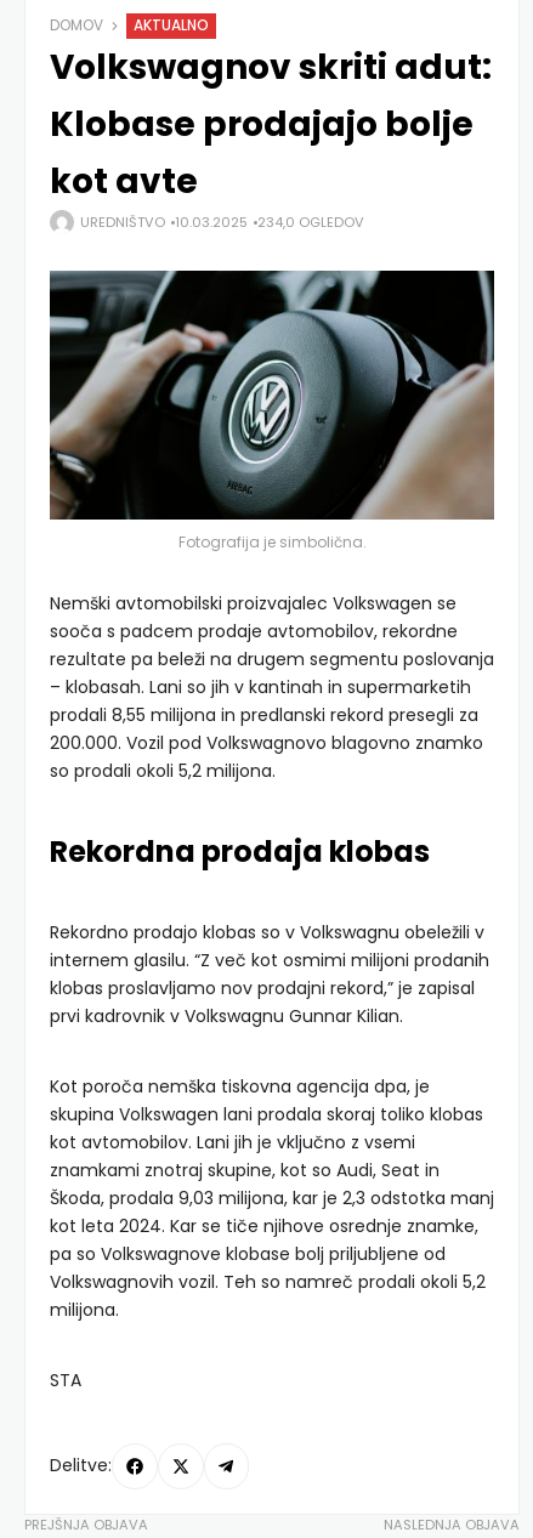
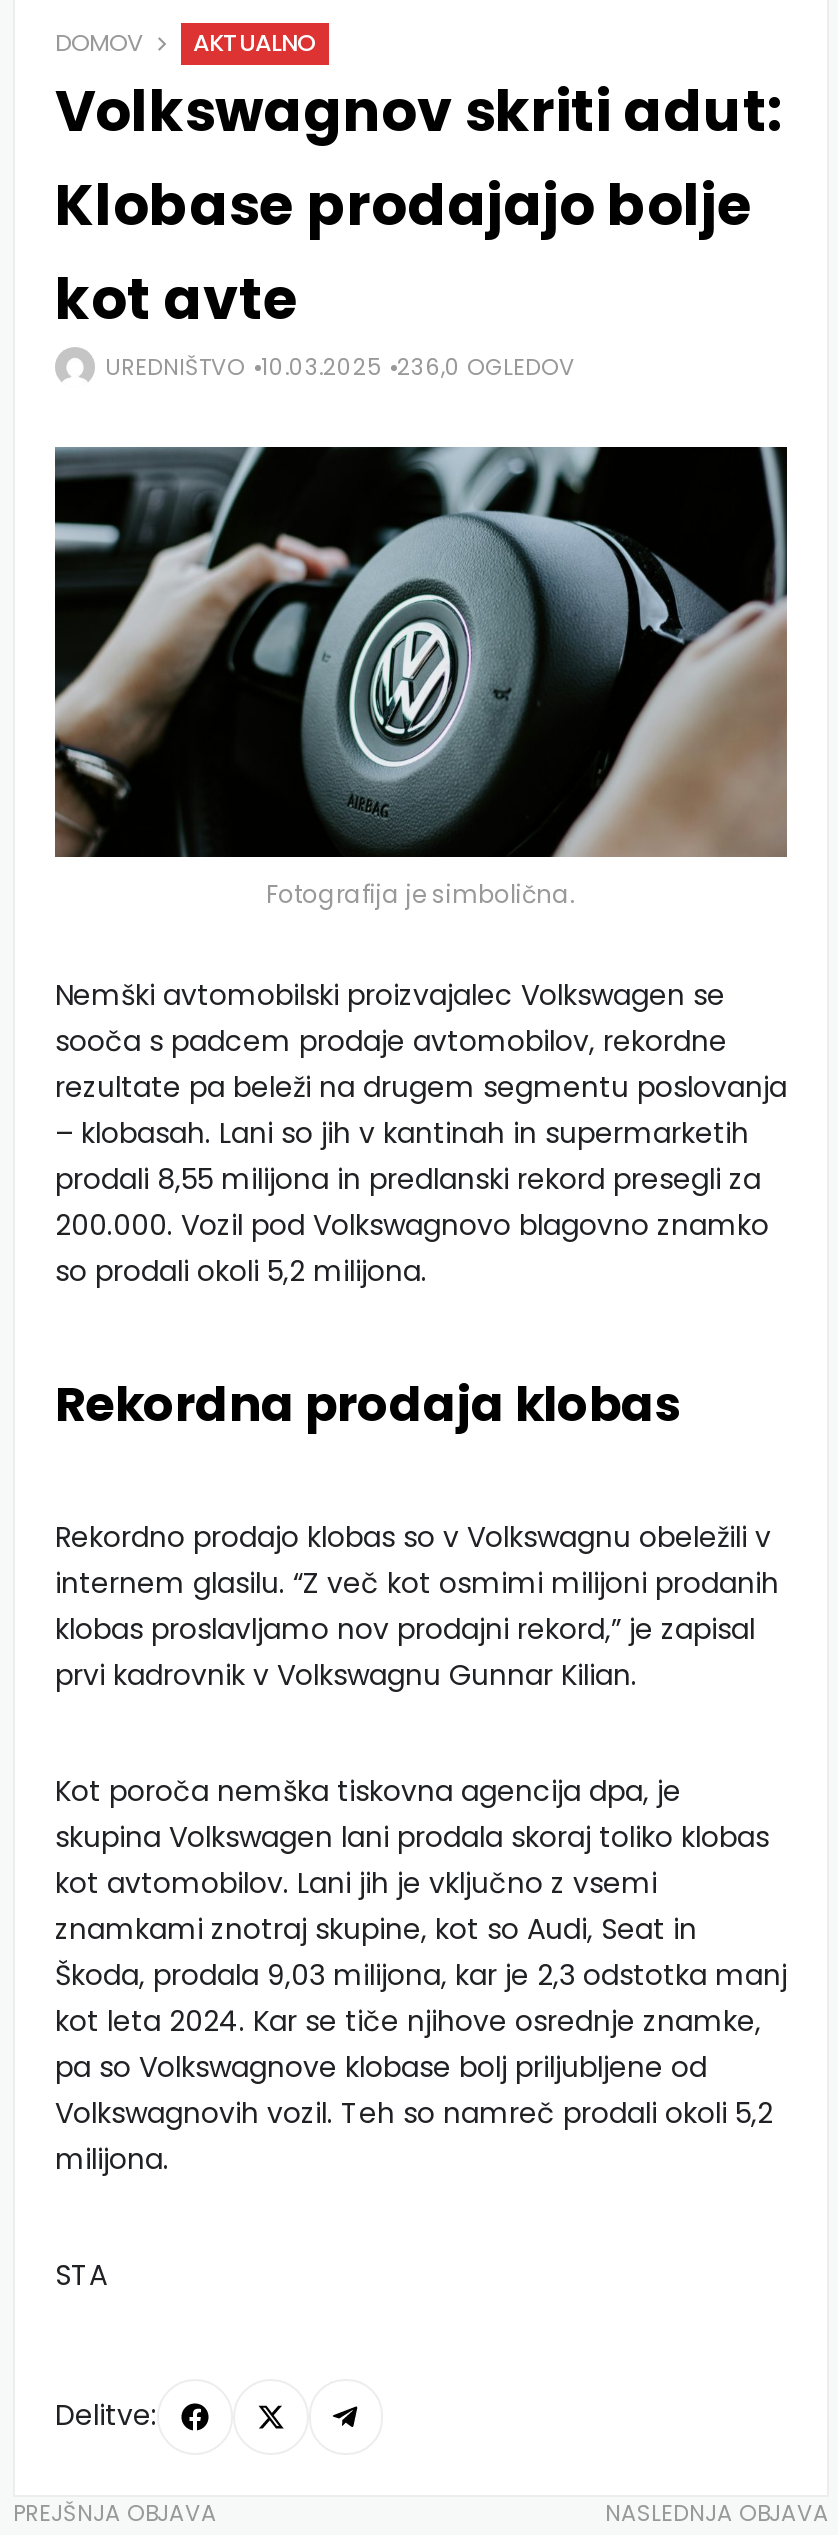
- UREDNIŠTVO 10.03.2025 234,0 OGLEDOV
+ UREDNIŠTVO 10.03.2025 236,0 OGLEDOV
